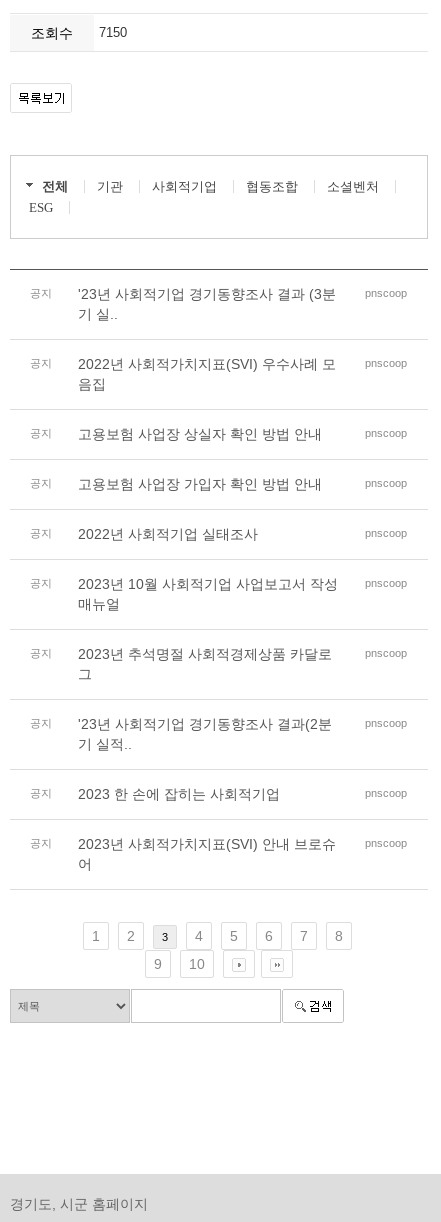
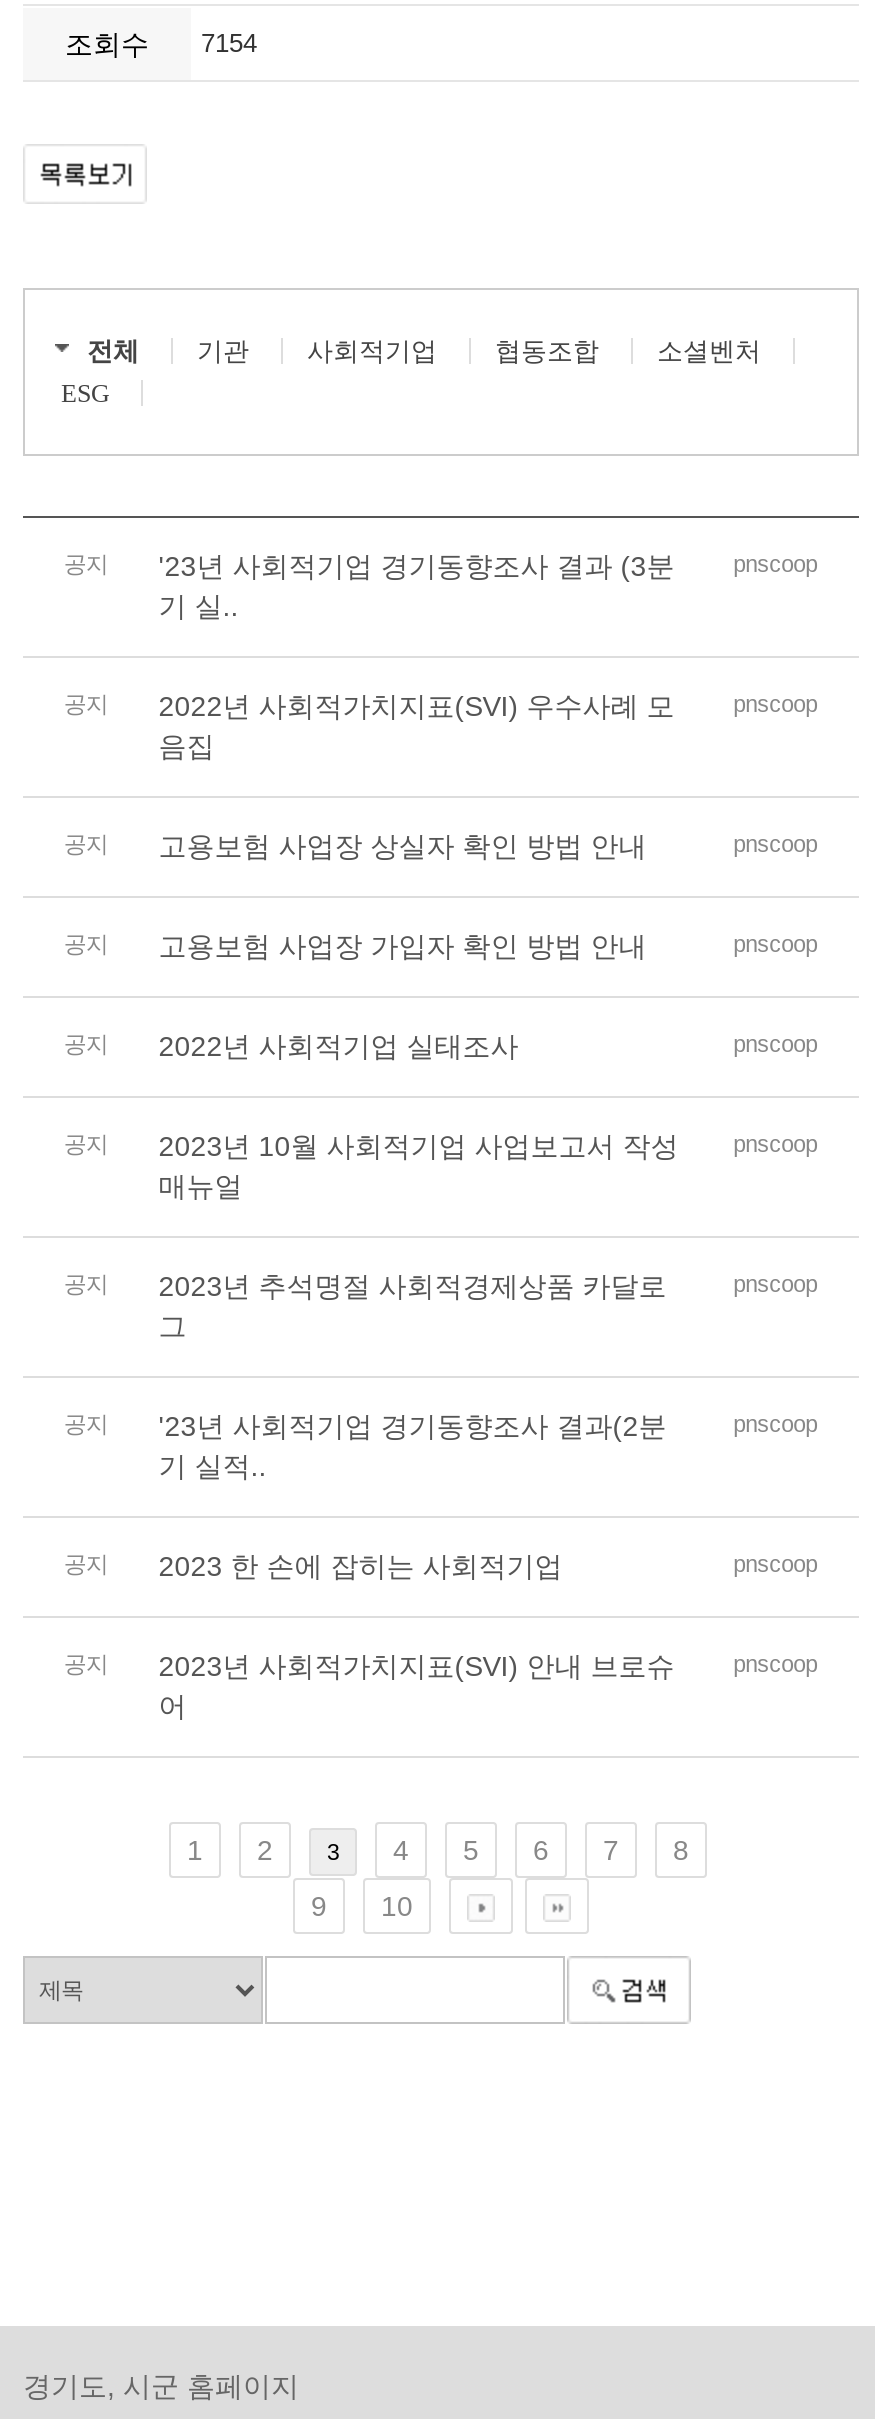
- 조회수 7150
+ 조회수 7154
